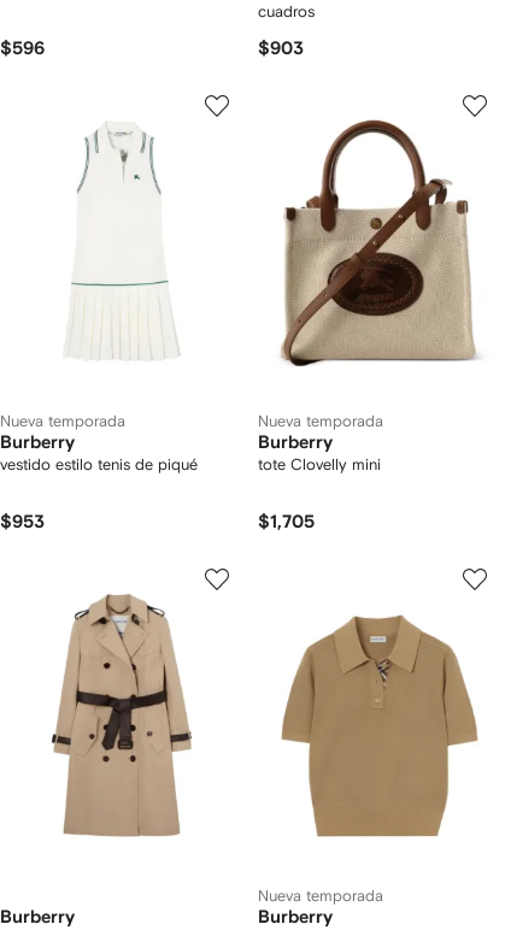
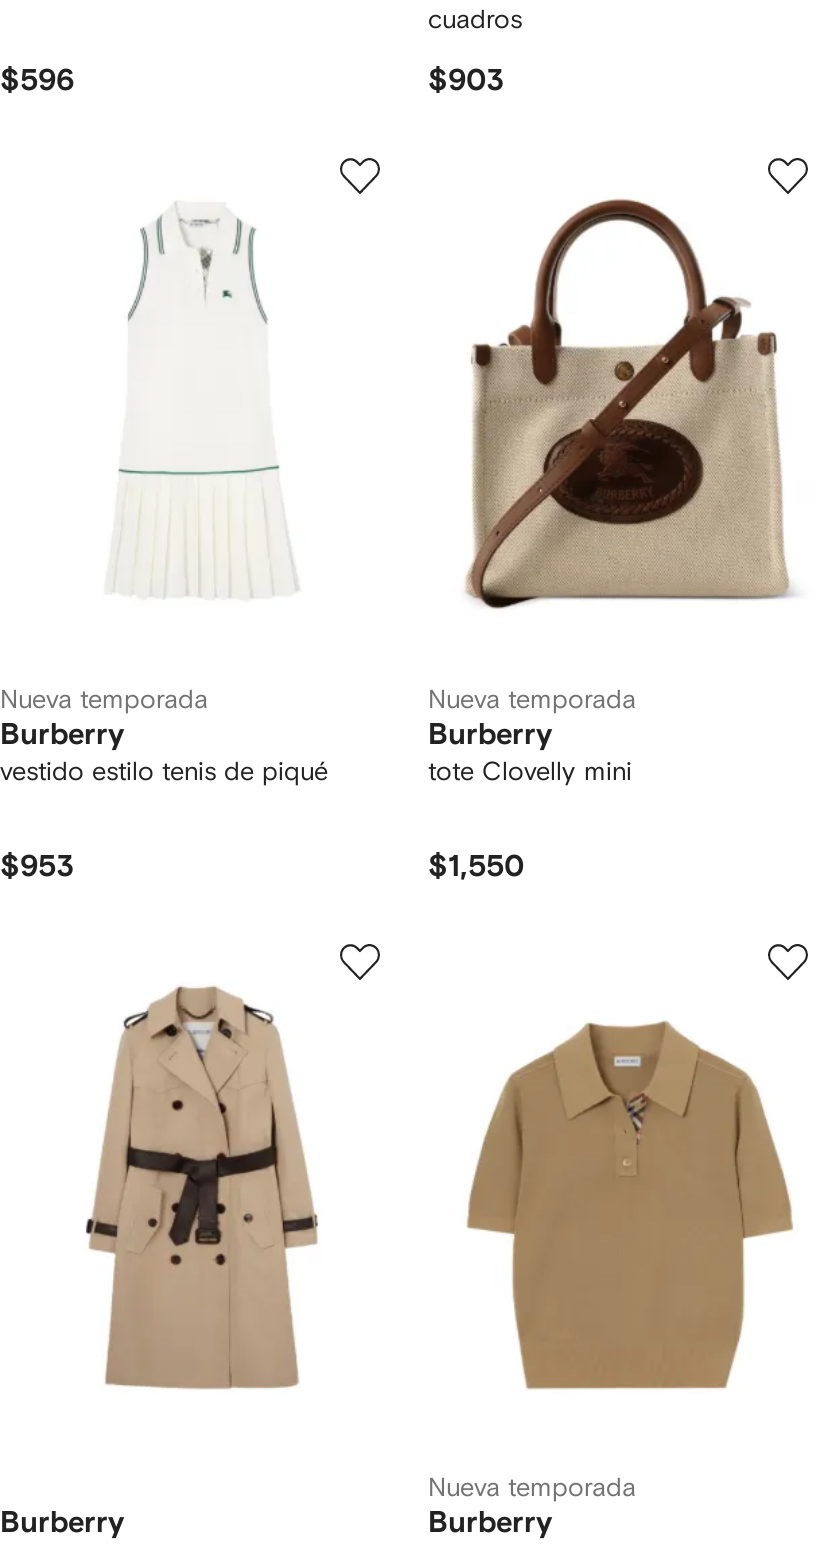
- $1,705
+ $1,550
